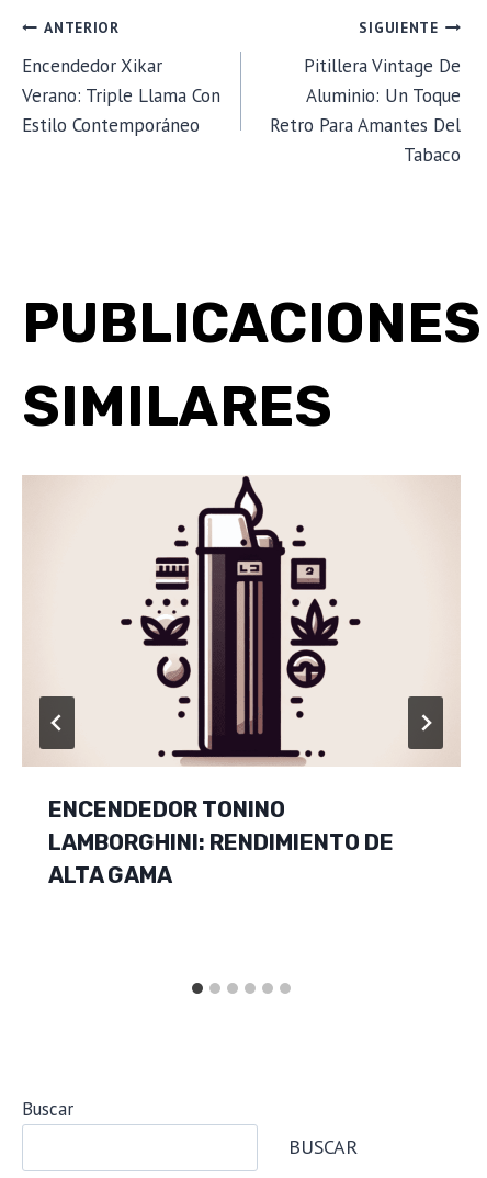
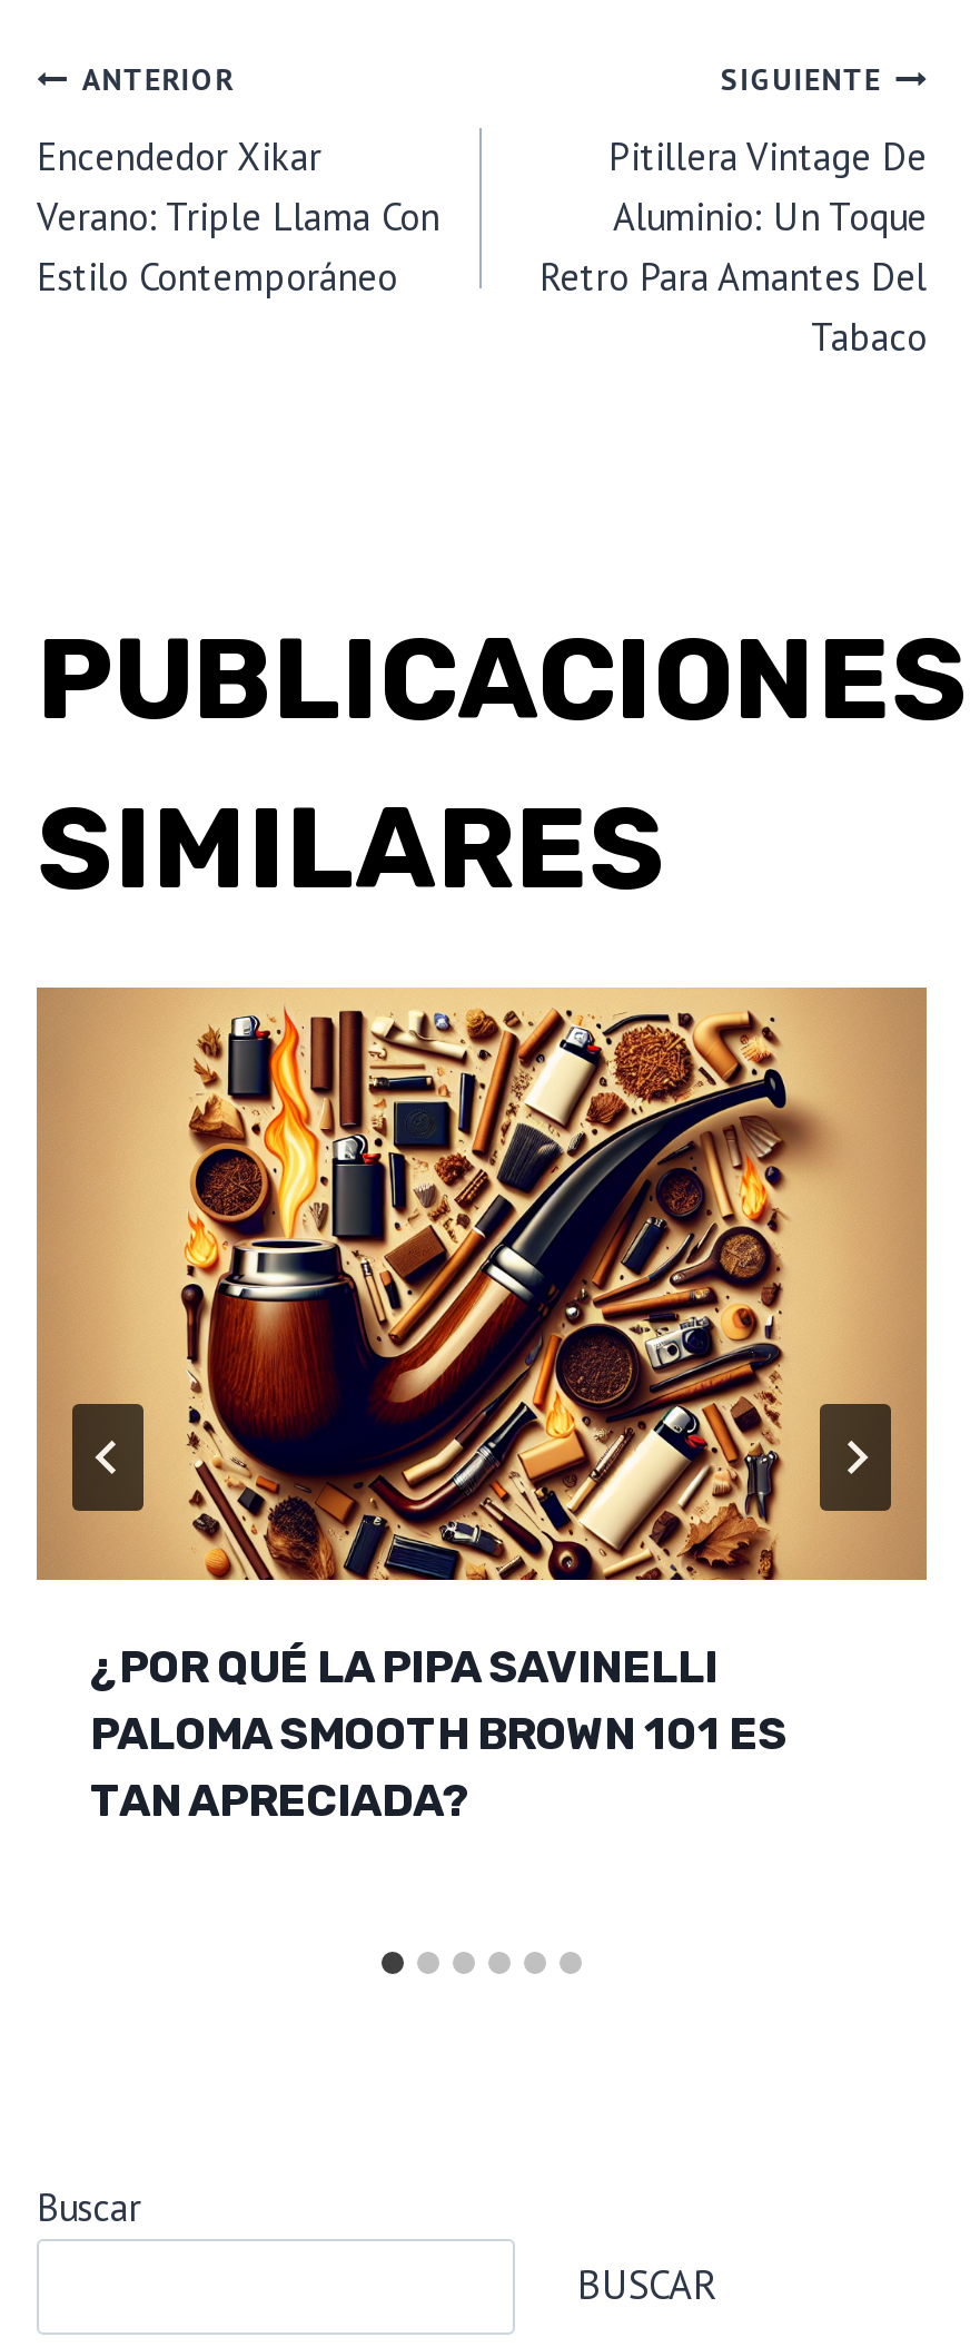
- [image]
- ENCENDEDOR TONINO
- LAMBORGHINI: RENDIMIENTO DE
- ALTA GAMA
+ [image]
+ ¿POR QUÉ LA PIPA SAVINELLI
+ PALOMA SMOOTH BROWN 101 ES
+ TAN APRECIADA?
